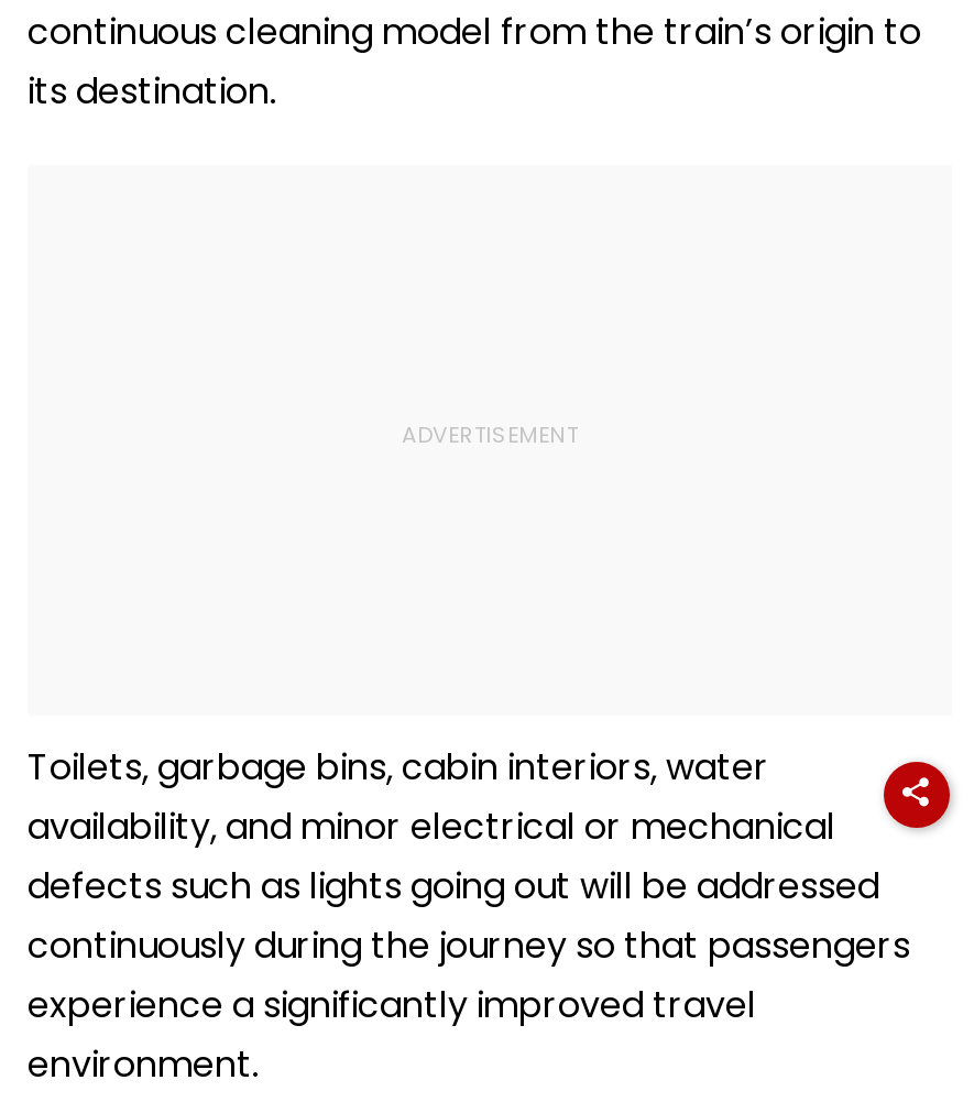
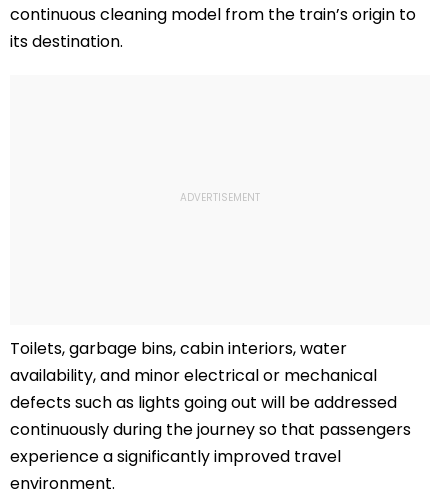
- [image]
